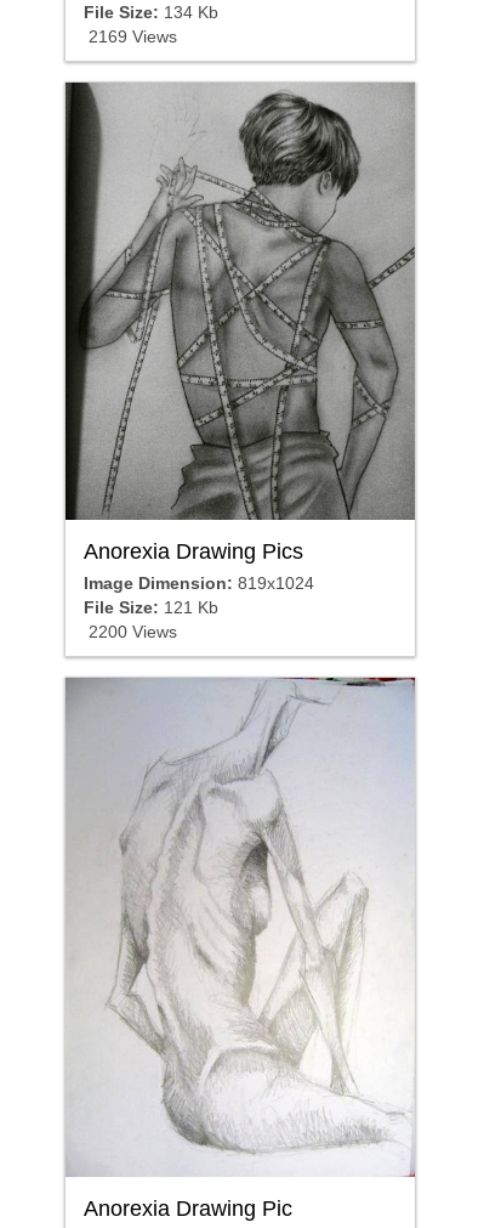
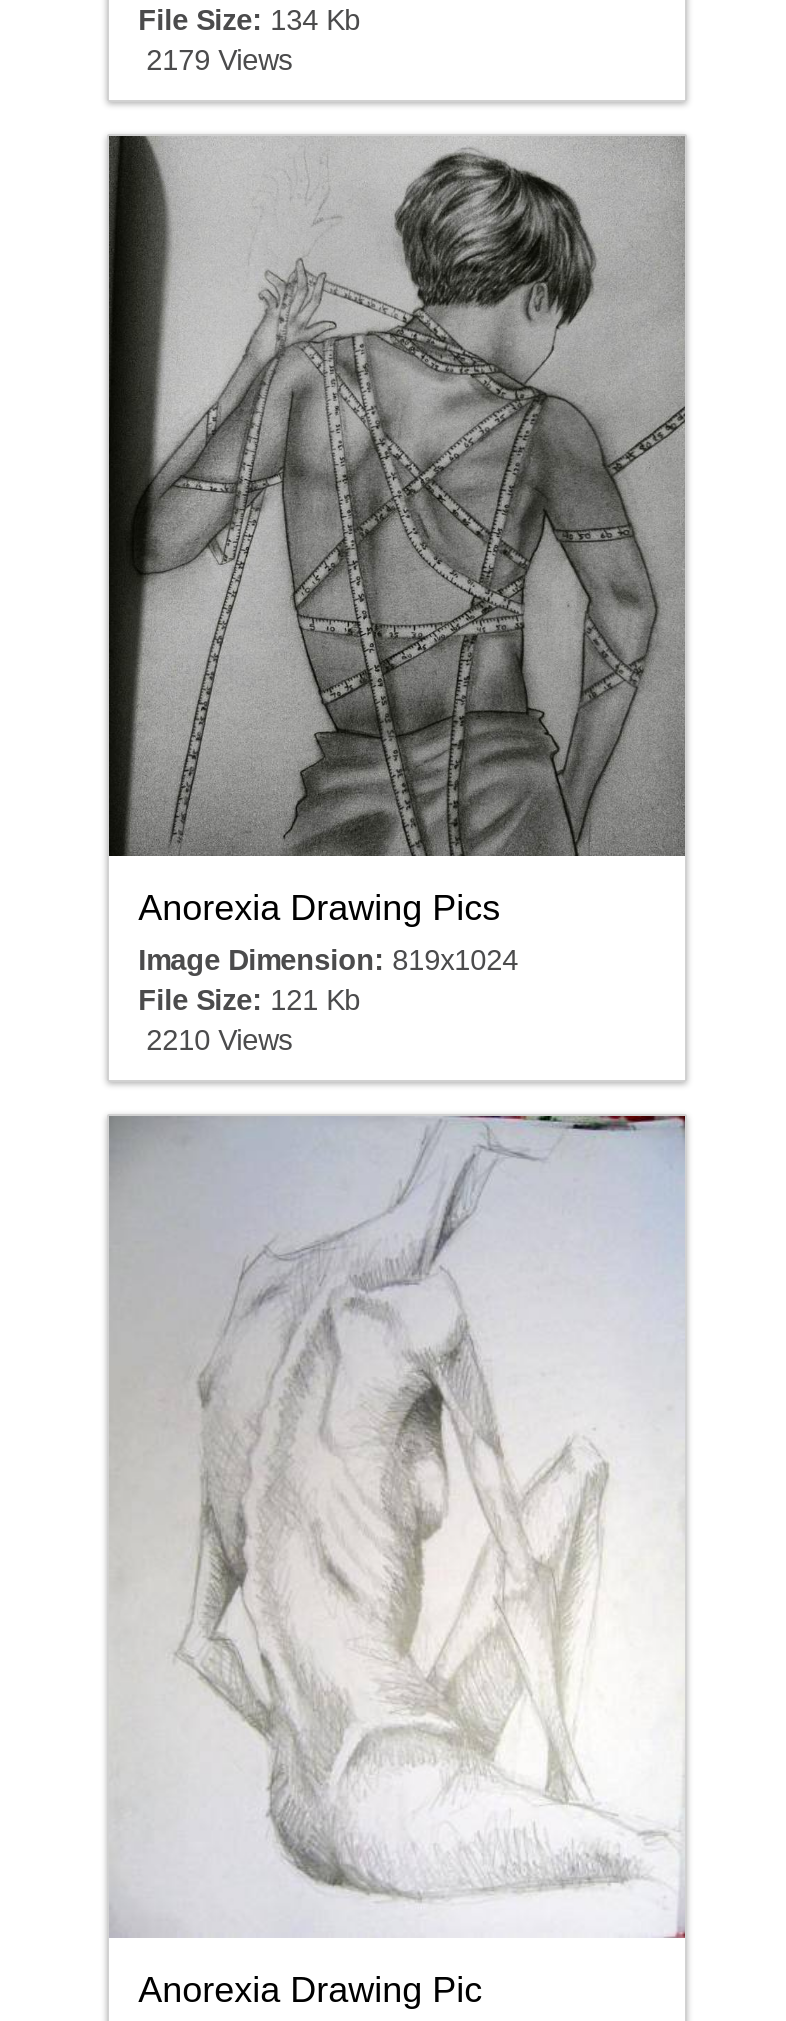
- 2169 Views
+ 2179 Views

- 2200 Views
+ 2210 Views
